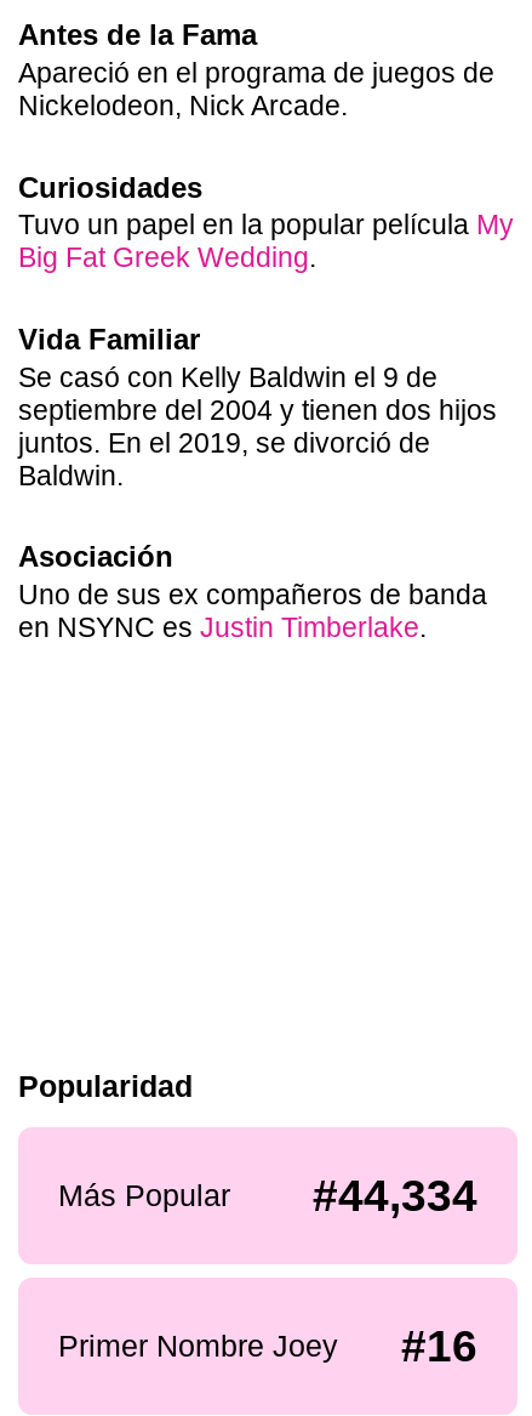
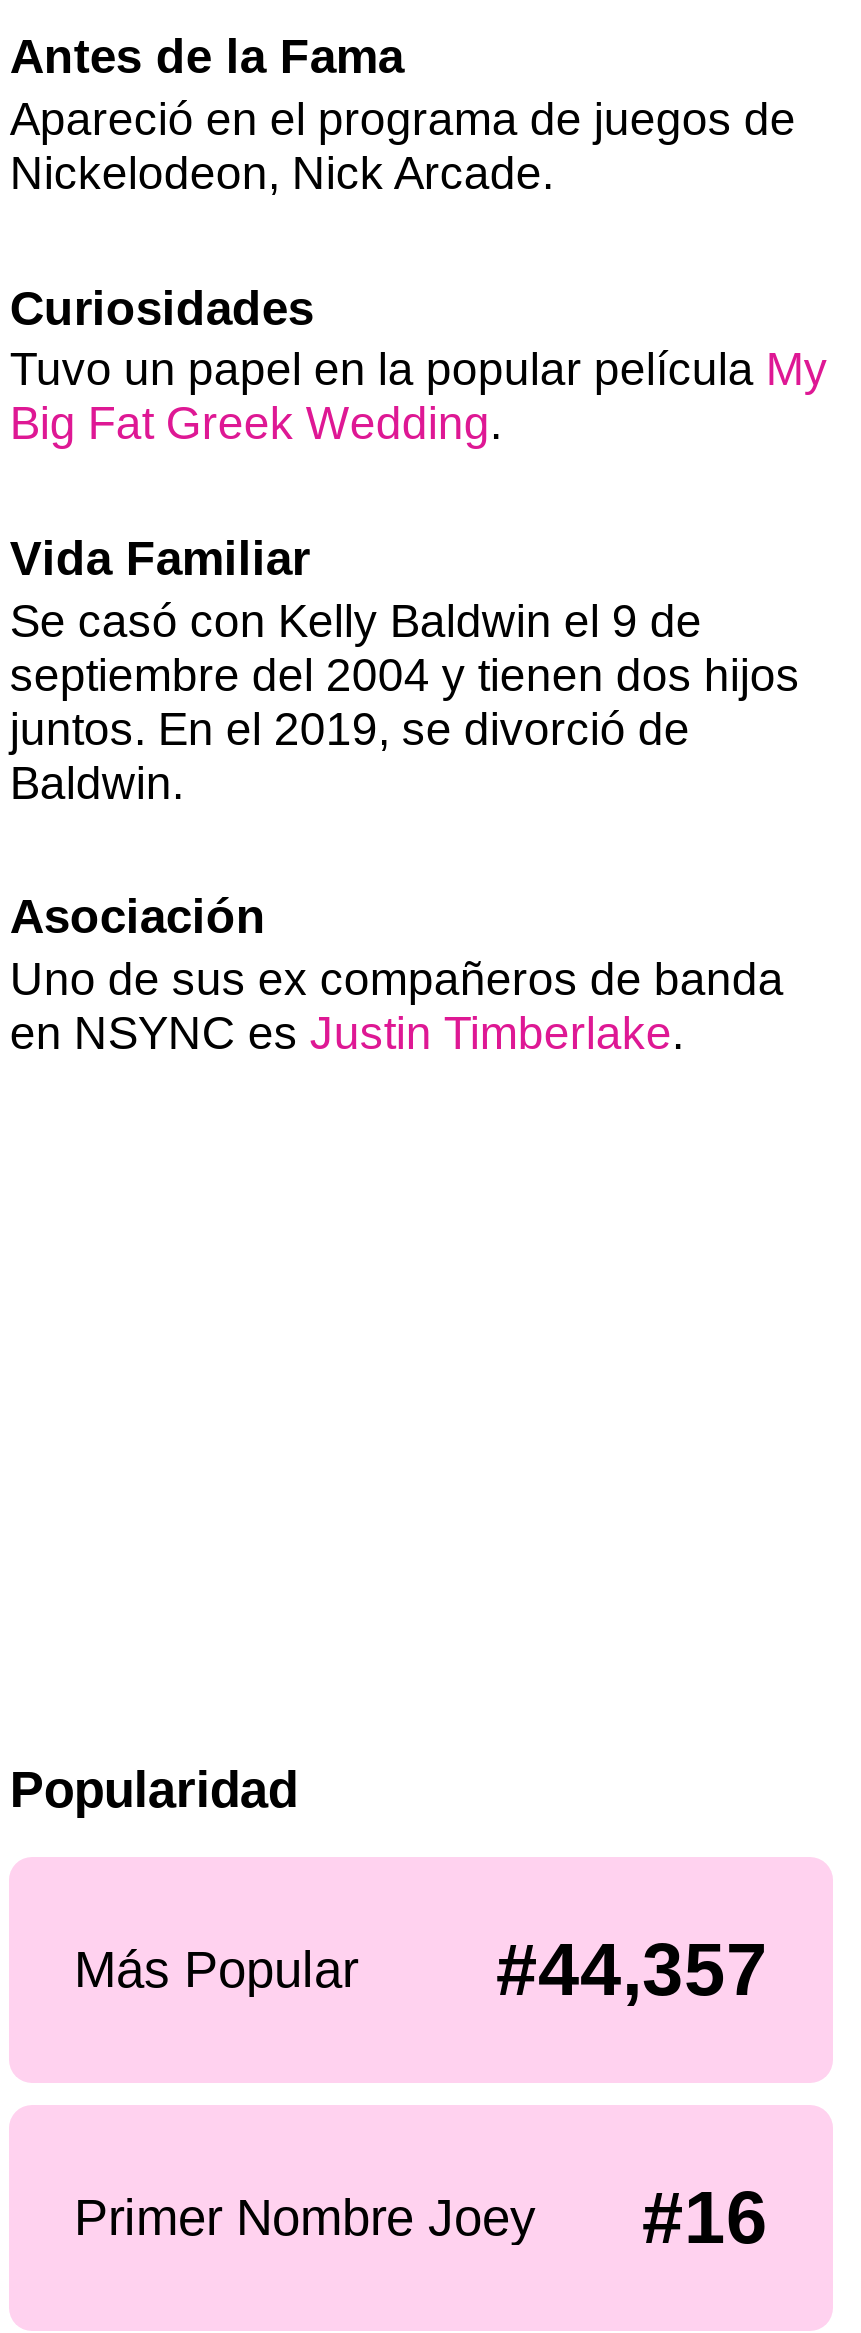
- #44,334
+ #44,357
